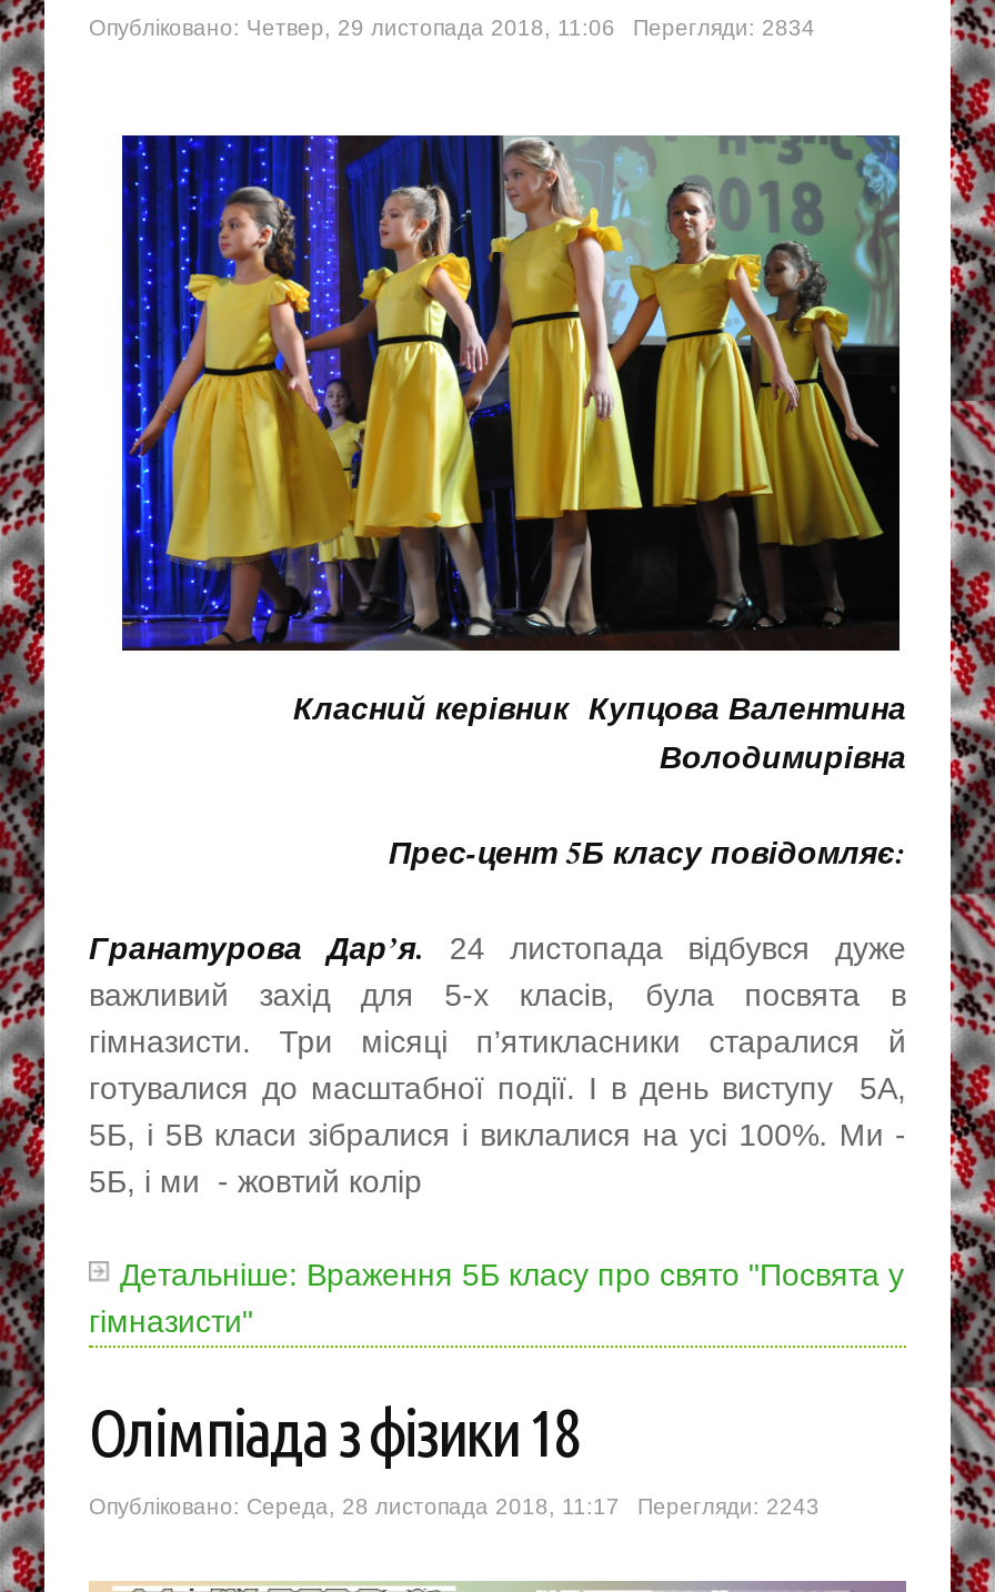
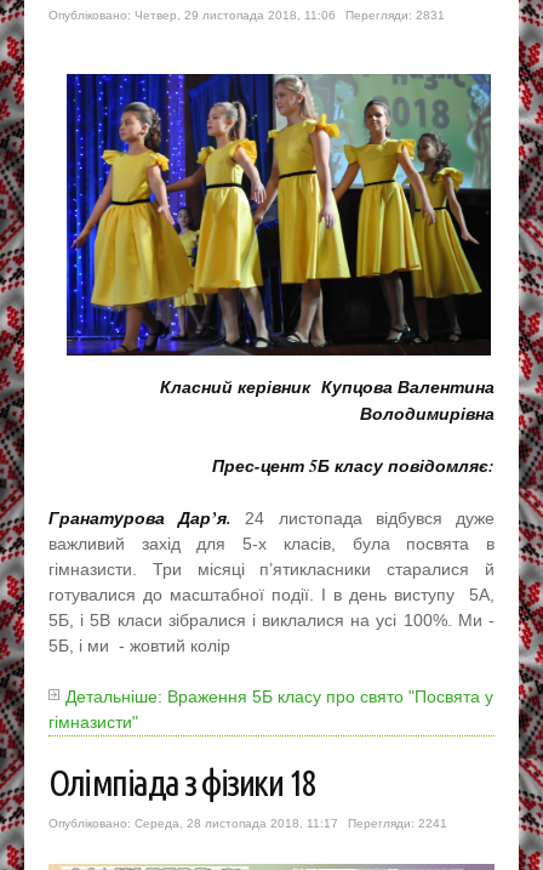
- Опубліковано: Четвер, 29 листопада 2018, 11:06 Перегляди: 2834
+ Опубліковано: Четвер, 29 листопада 2018, 11:06 Перегляди: 2831

- Опубліковано: Середа, 28 листопада 2018, 11:17 Перегляди: 2243
+ Опубліковано: Середа, 28 листопада 2018, 11:17 Перегляди: 2241
